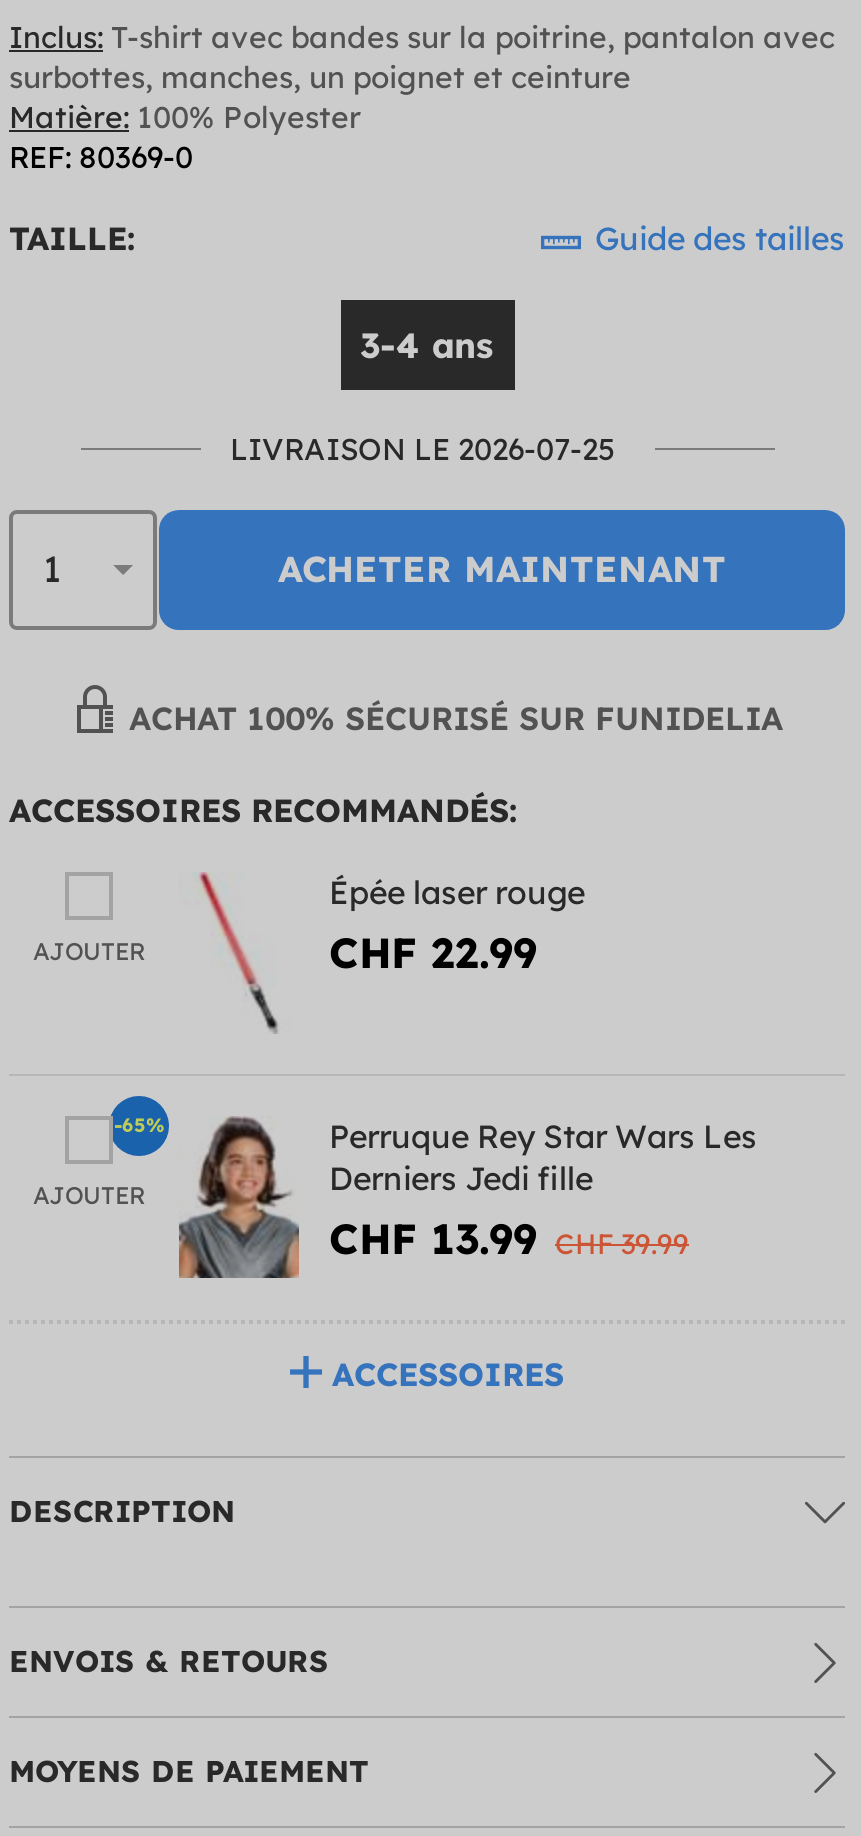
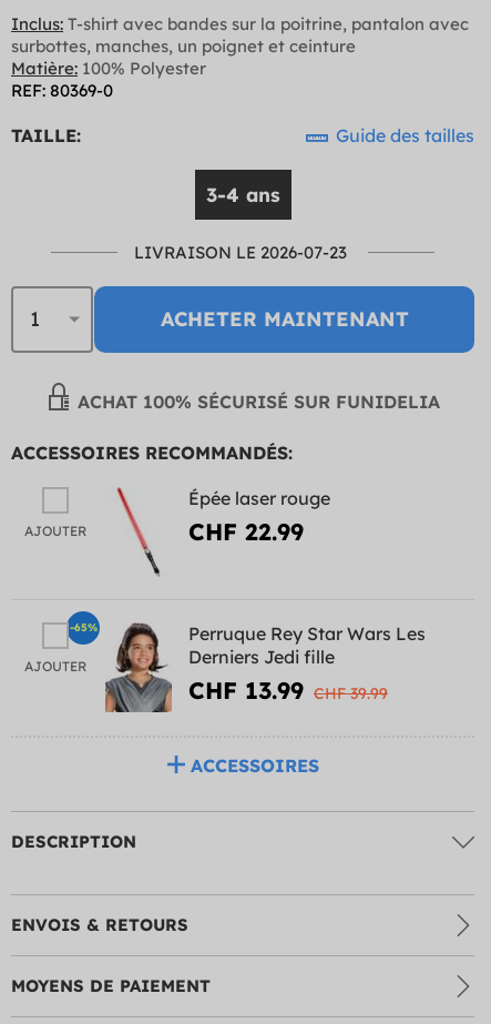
- LIVRAISON LE 2026-07-25
+ LIVRAISON LE 2026-07-23
